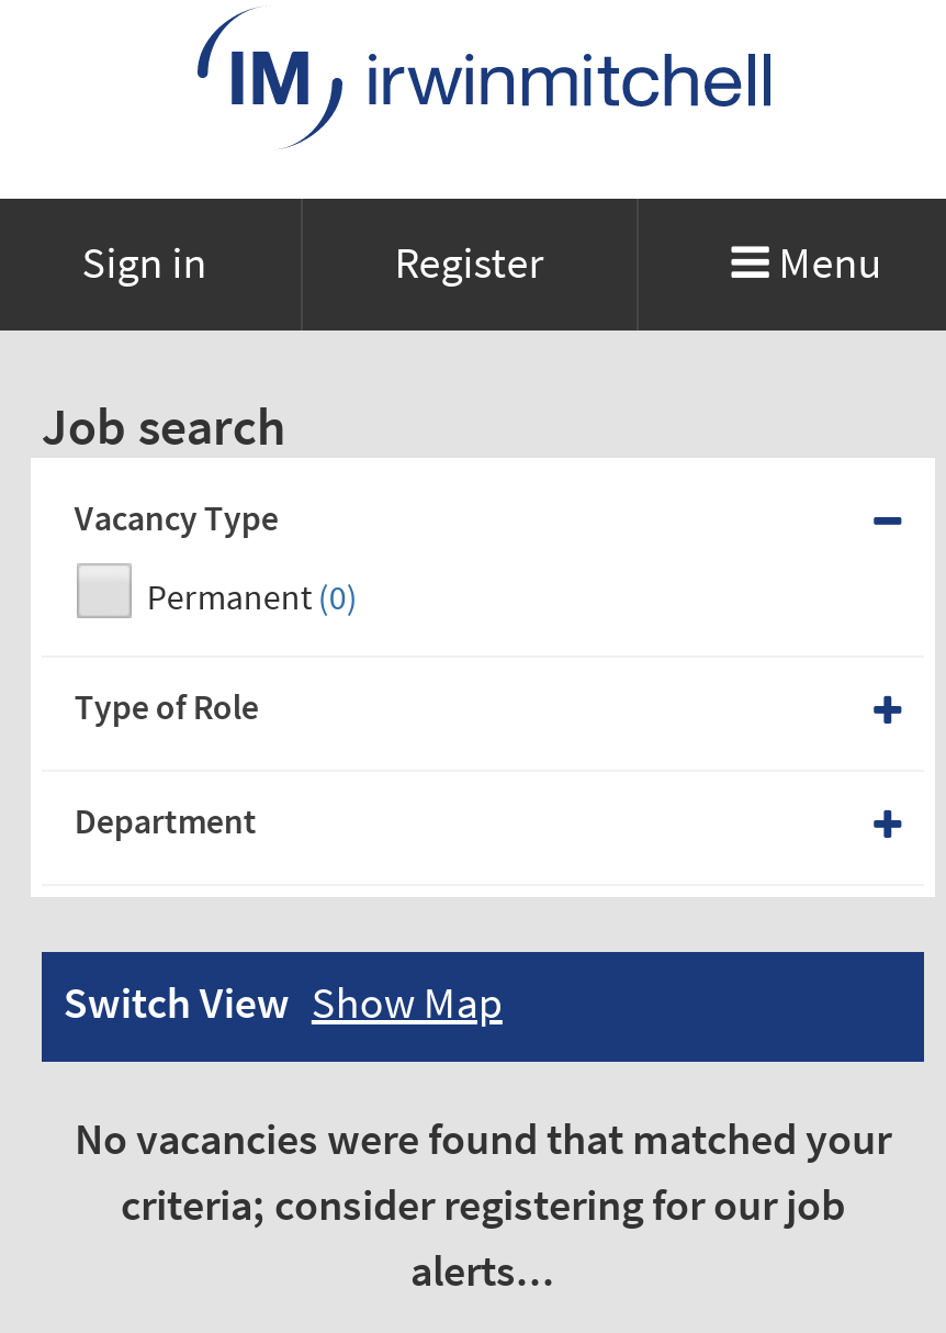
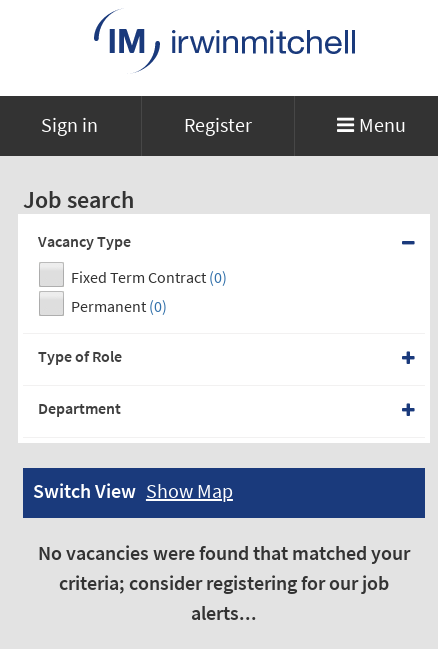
+ Fixed Term Contract (0)
